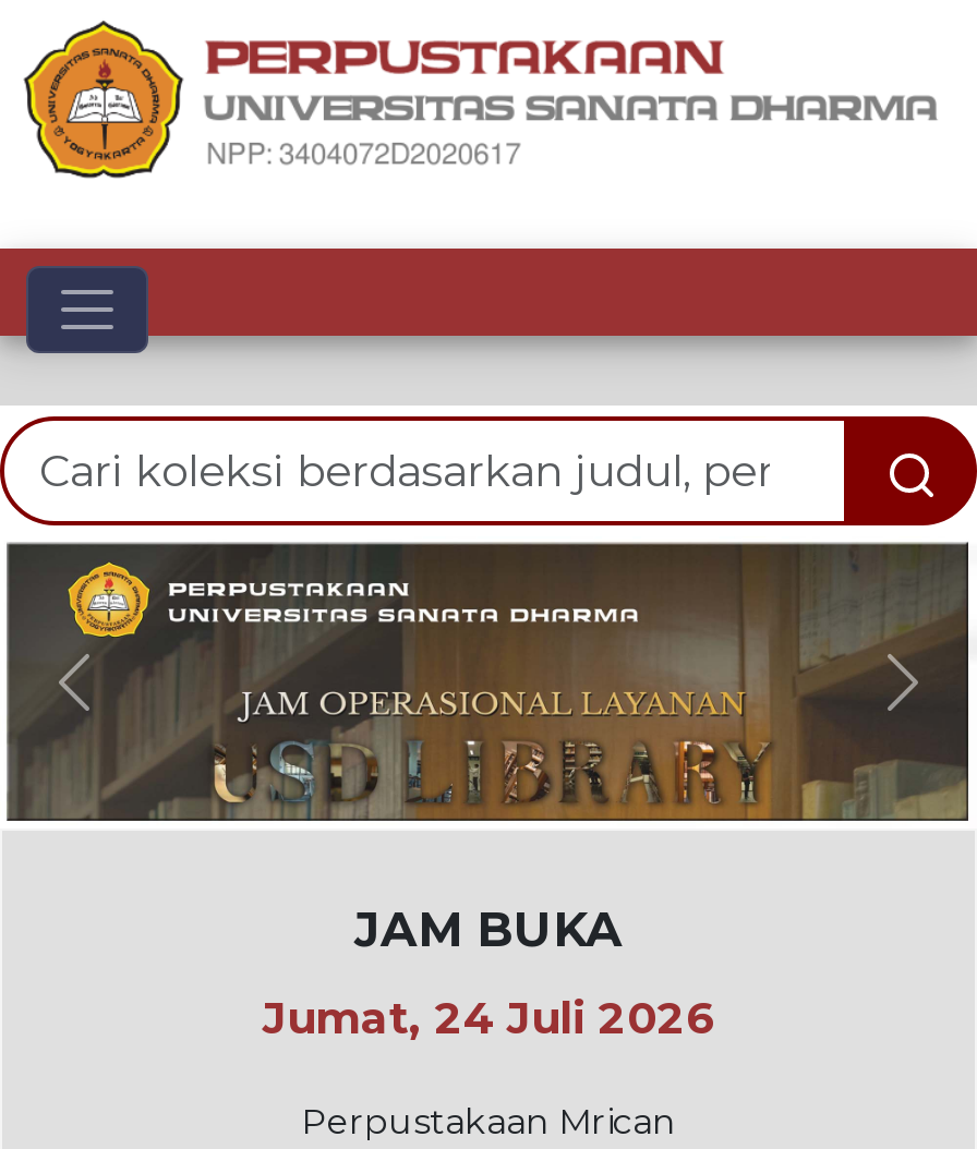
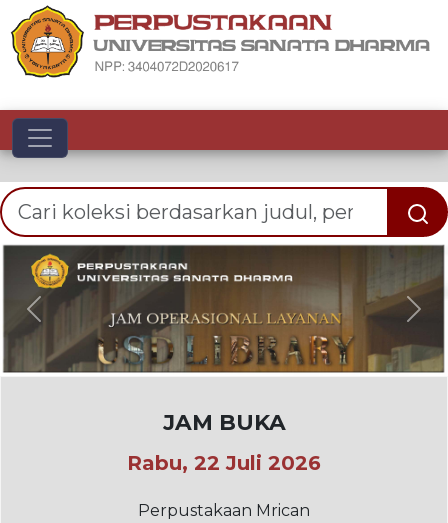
- Jumat, 24 Juli 2026
+ Rabu, 22 Juli 2026
